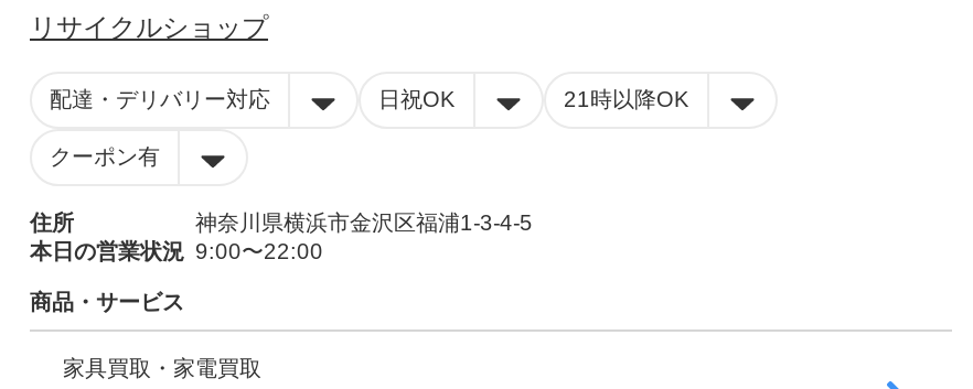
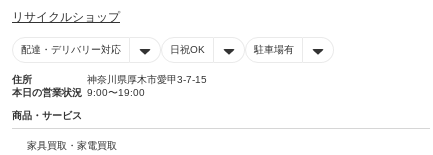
- 21時以降OK
- クーポン有
+ 駐車場有

- 神奈川県横浜市金沢区福浦1-3-4-5
- 本日の営業状況 9:00〜22:00
+ 神奈川県厚木市愛甲3-7-15
+ 本日の営業状況 9:00〜19:00
